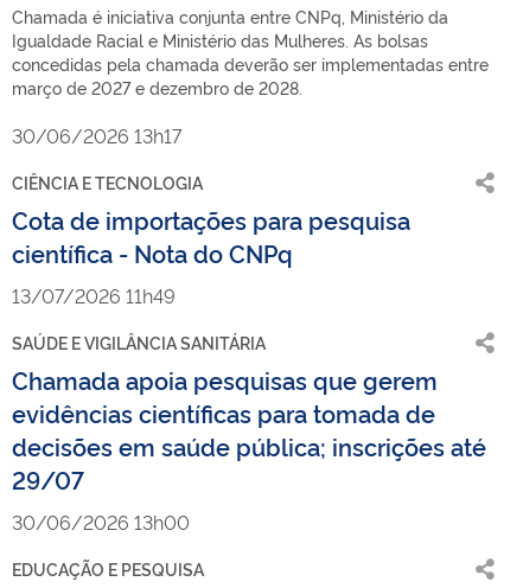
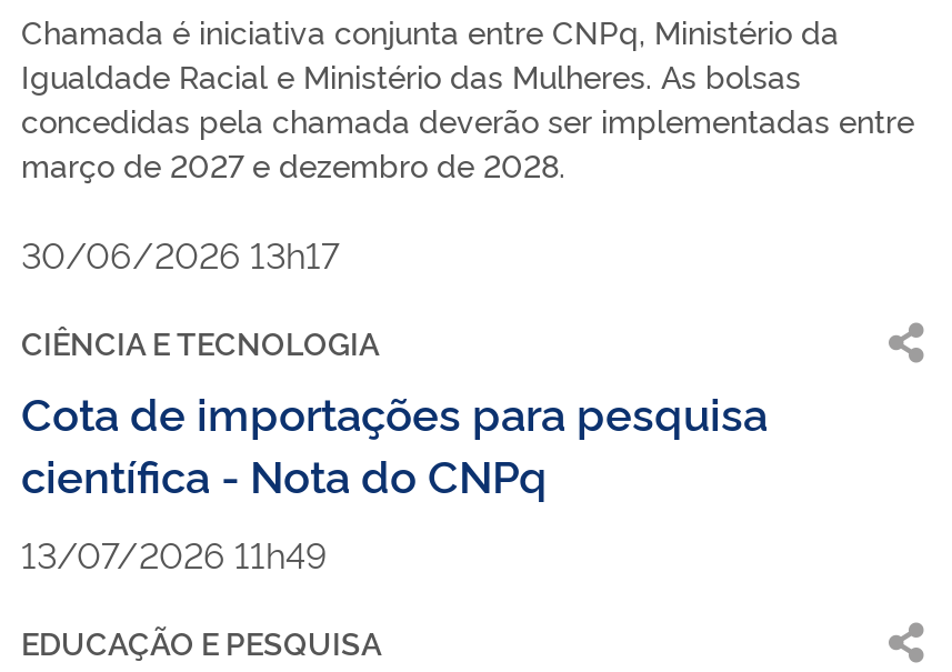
- SAÚDE E VIGILÂNCIA SANITÁRIA
- Chamada apoia pesquisas que gerem
- evidências científicas para tomada de
- decisões em saúde pública; inscrições até
- 29/07
- 30/06/2026 13h00
